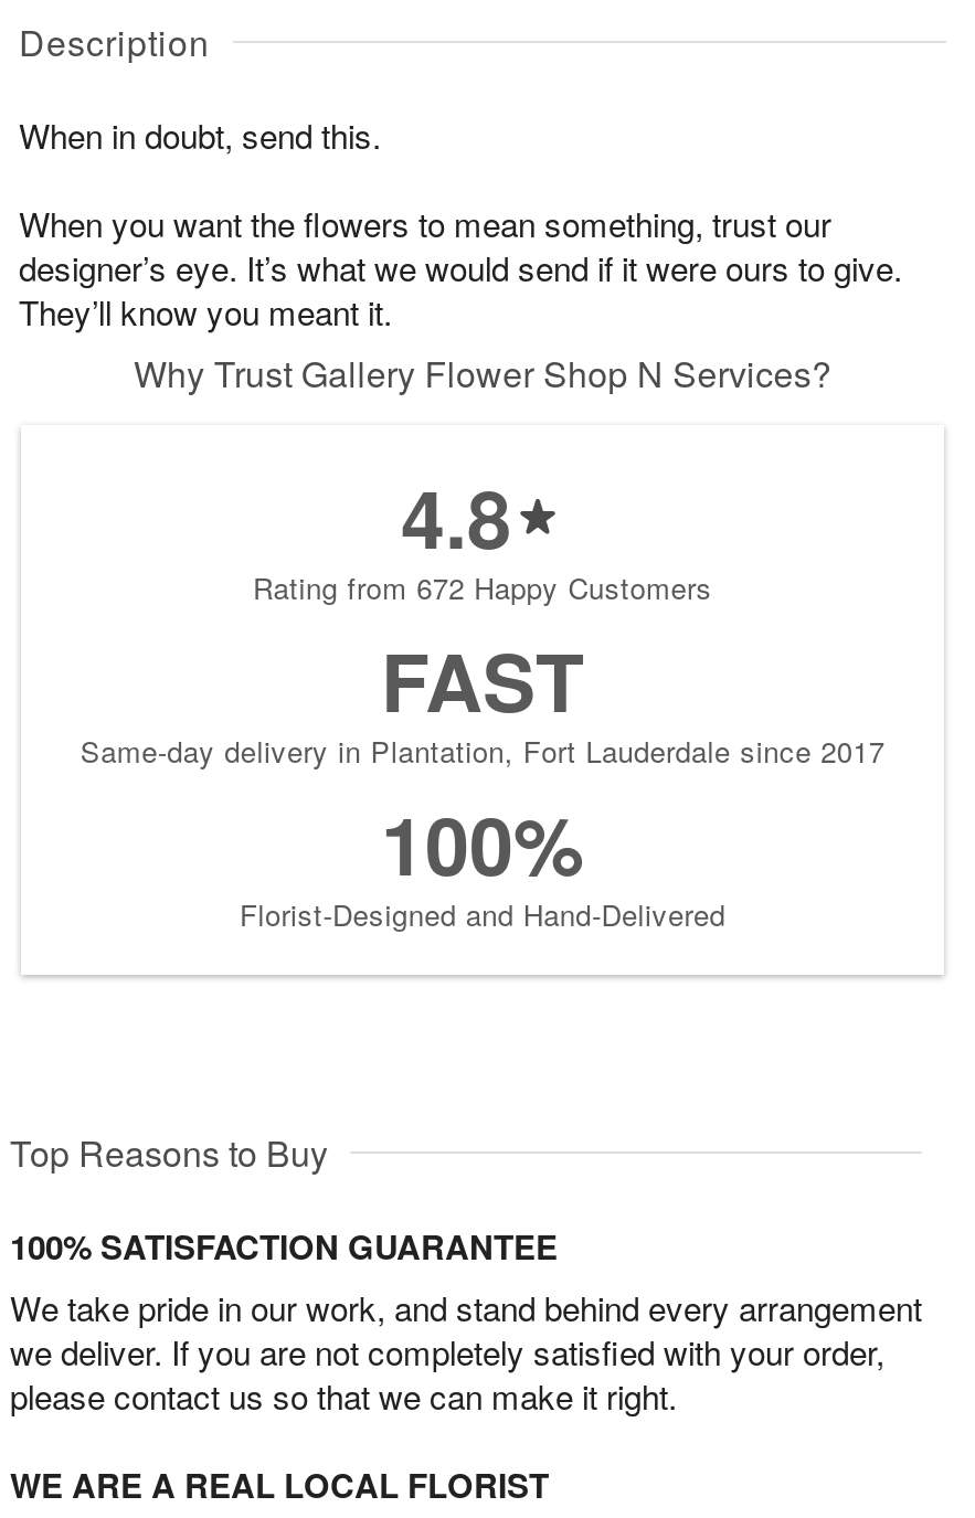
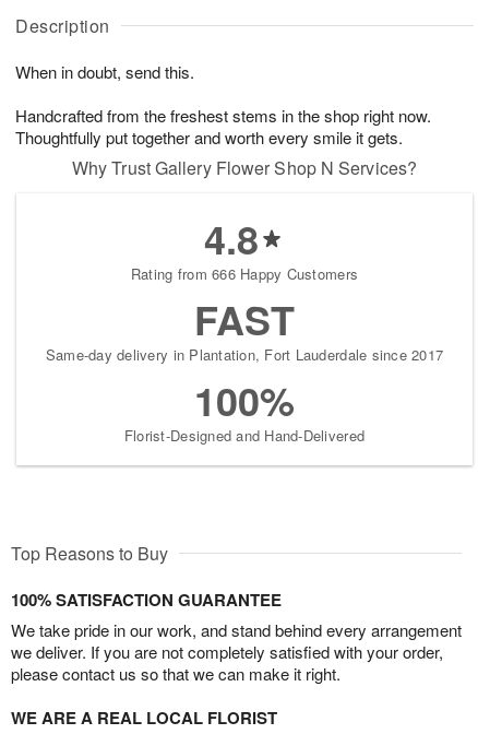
- When you want the flowers to mean something, trust our
- designer’s eye. It’s what we would send if it were ours to give.
- They’ll know you meant it.
+ Handcrafted from the freshest stems in the shop right now.
+ Thoughtfully put together and worth every smile it gets.

- Rating from 672 Happy Customers
+ Rating from 666 Happy Customers
